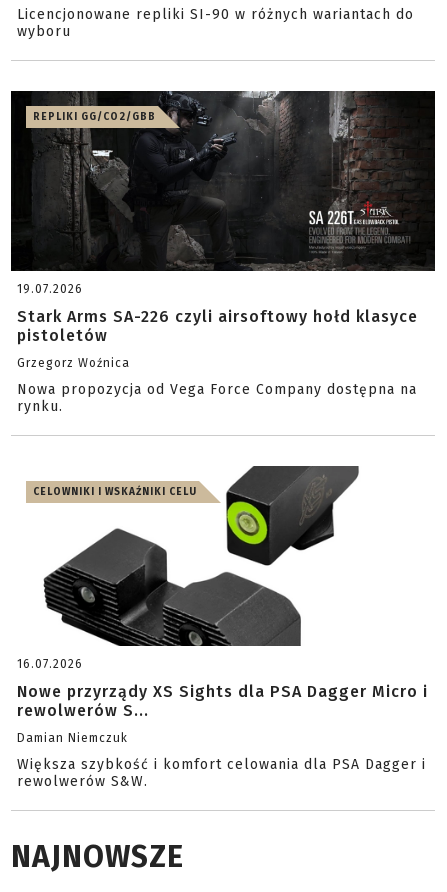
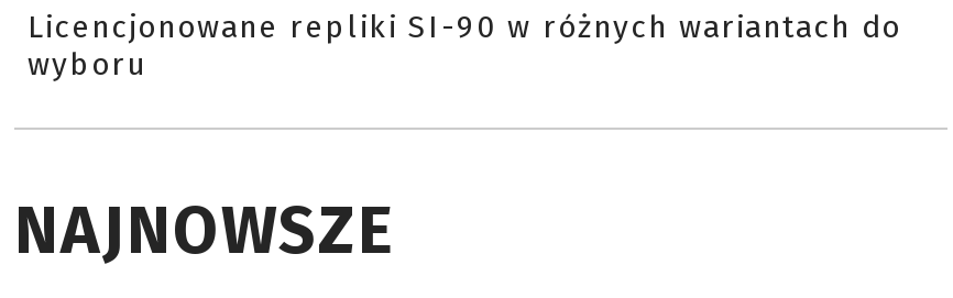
- [image]
- REPLIKI GG/CO2/GBB

- 19.07.2026
- Stark Arms SA-226 czyli airsoftowy hołd klasyce
- pistoletów
- Grzegorz Woźnica
- Nowa propozycja od Vega Force Company dostępna na
- rynku.

- [image]
- CELOWNIKI I WSKAŹNIKI CELU

- 16.07.2026
- Nowe przyrządy XS Sights dla PSA Dagger Micro i
- rewolwerów S...
- Damian Niemczuk
- Większa szybkość i komfort celowania dla PSA Dagger i
- rewolwerów S&W.
